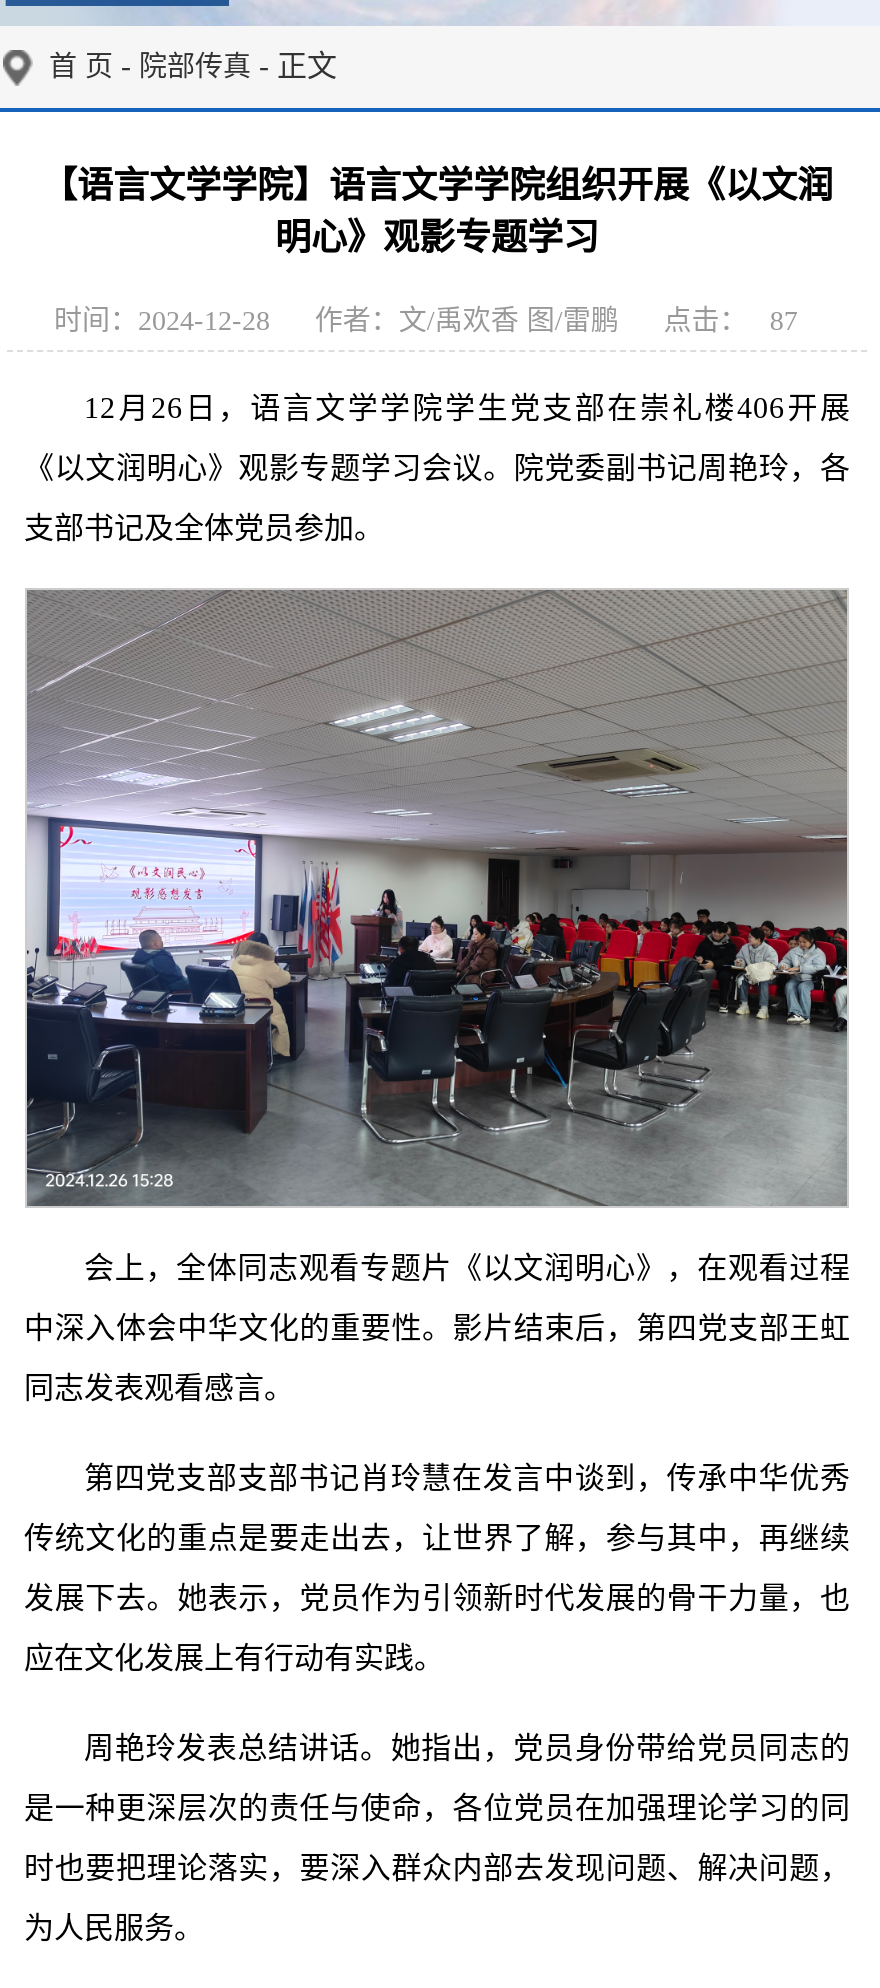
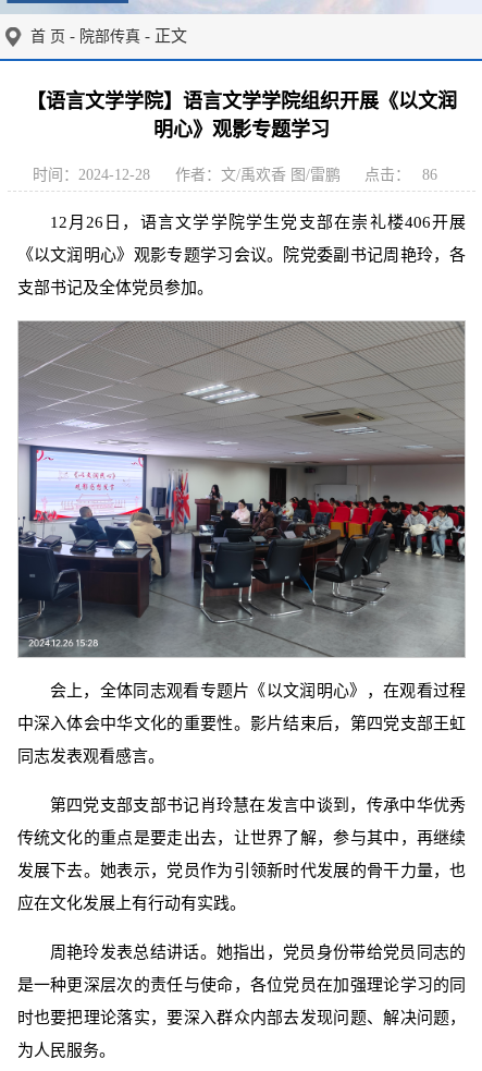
- 87
+ 86
